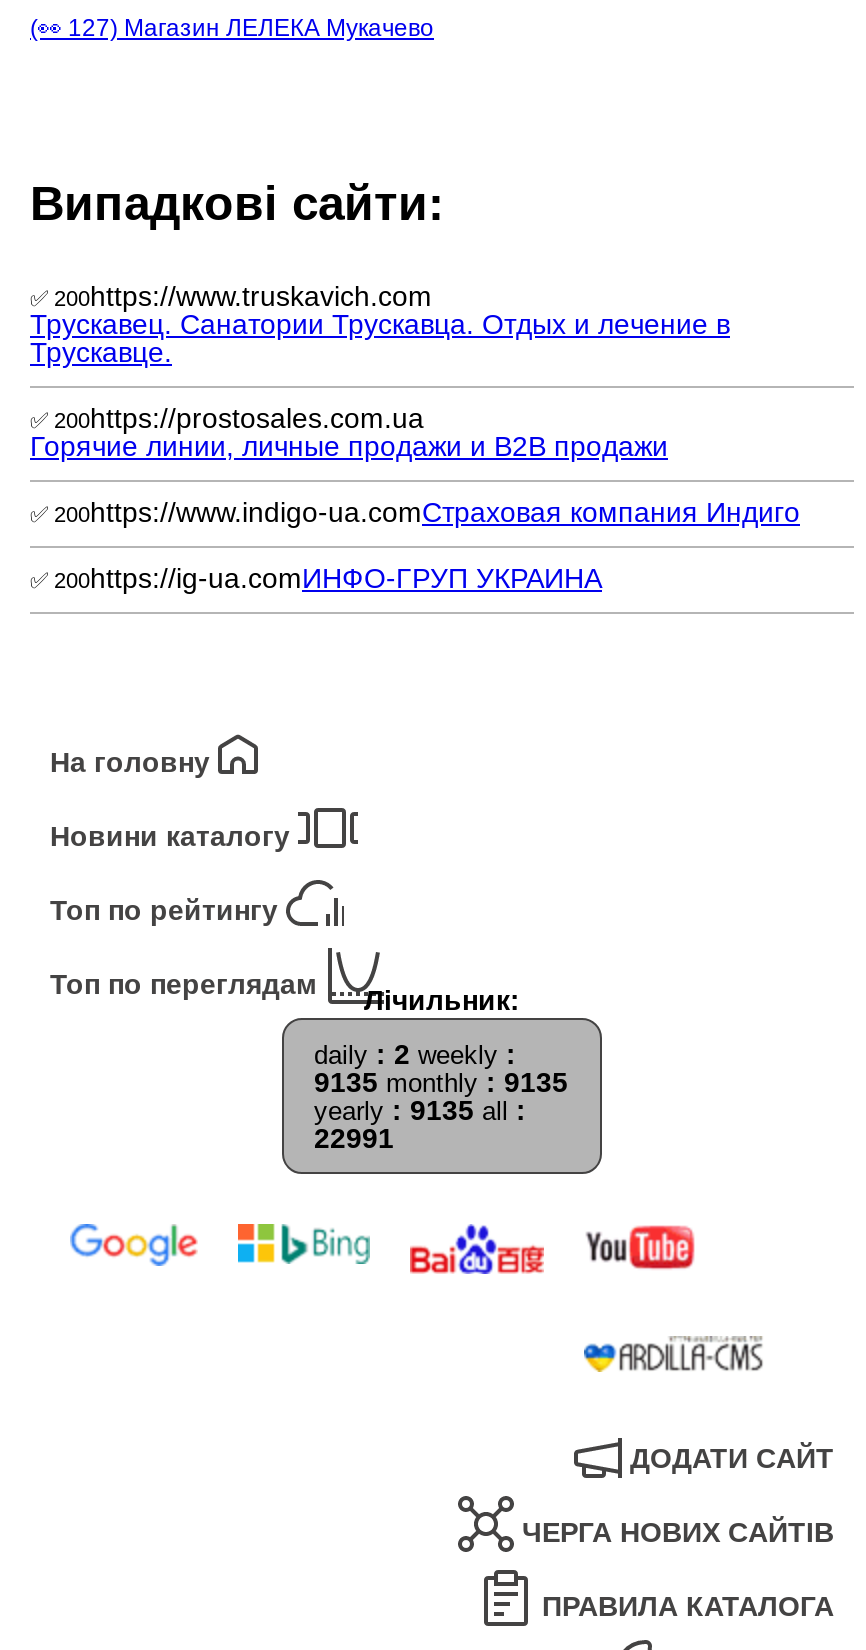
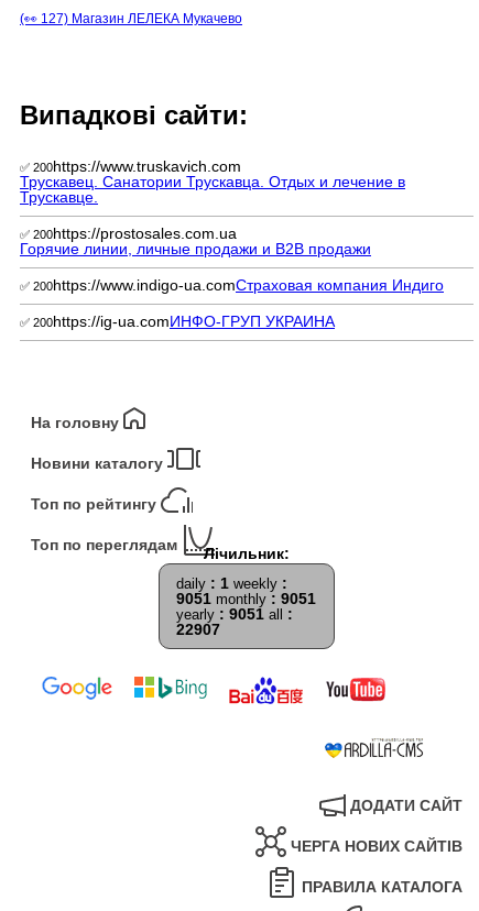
- daily: 2 weekly:
+ daily: 1 weekly:

- 9135monthly: 9135
+ 9051monthly: 9051

- yearly: 9135 all:
+ yearly: 9051 all:

- 22991
+ 22907
